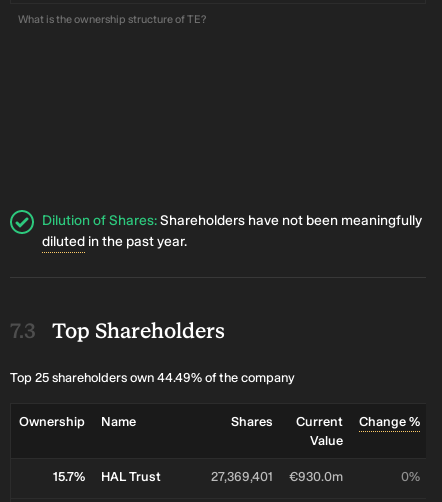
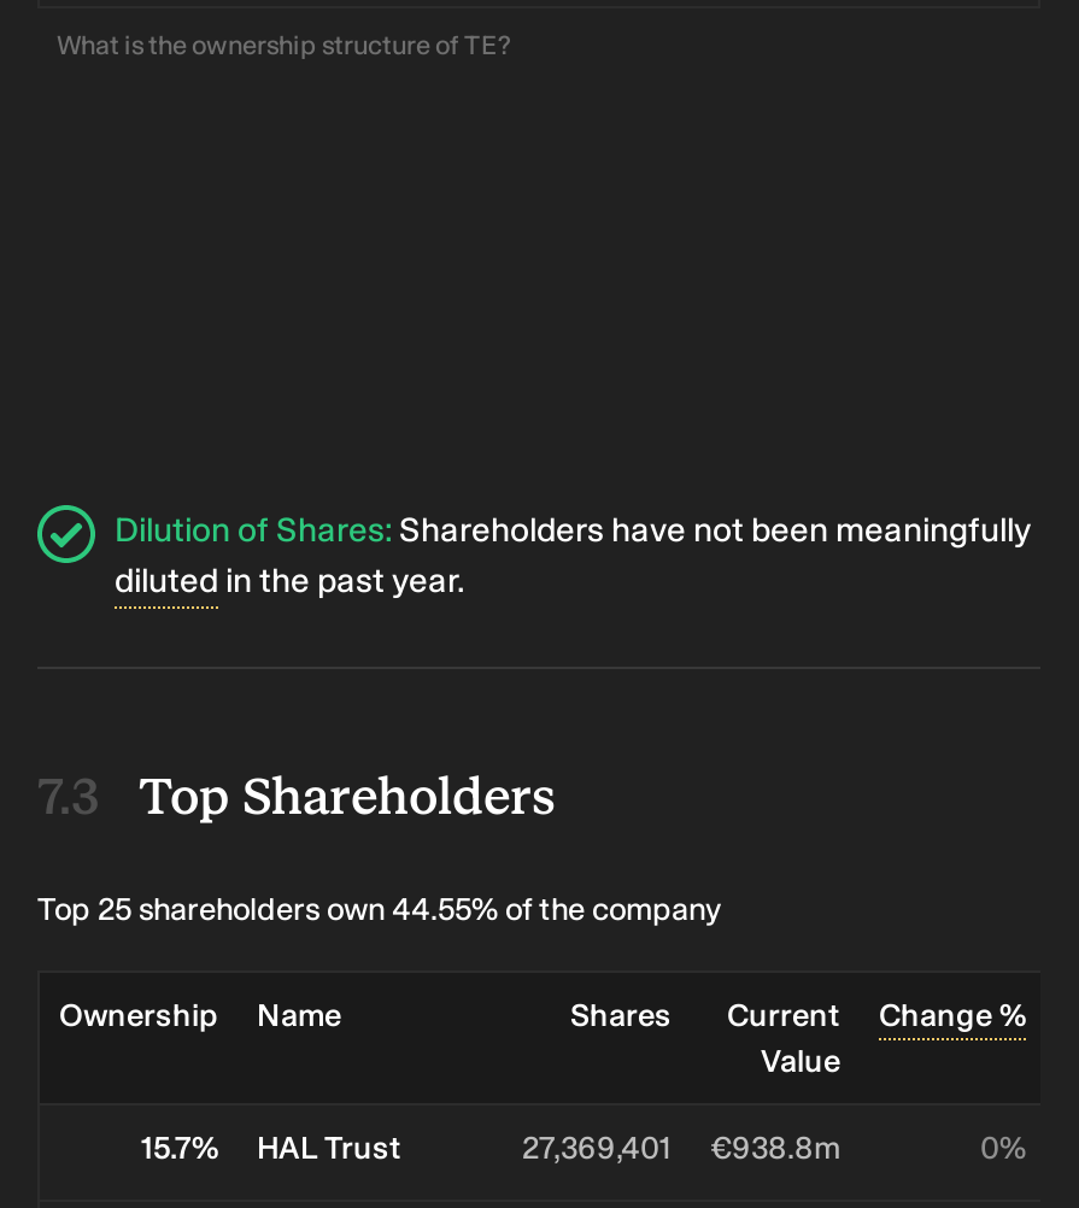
- Top 25 shareholders own 44.49% of the company
+ Top 25 shareholders own 44.55% of the company

- 27,369,401 €930.0m
+ 27,369,401 €938.8m
